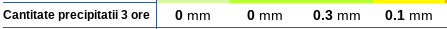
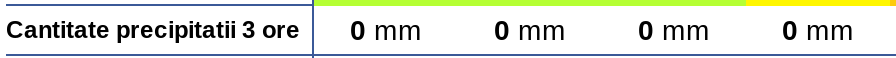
- 0.3 mm
+ 0 mm

- 0.1 mm
+ 0 mm
